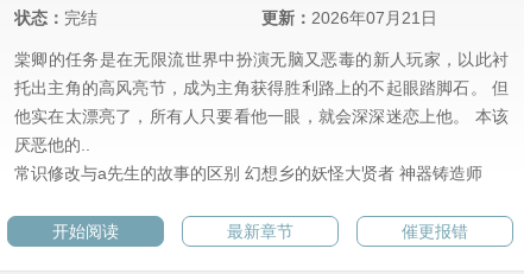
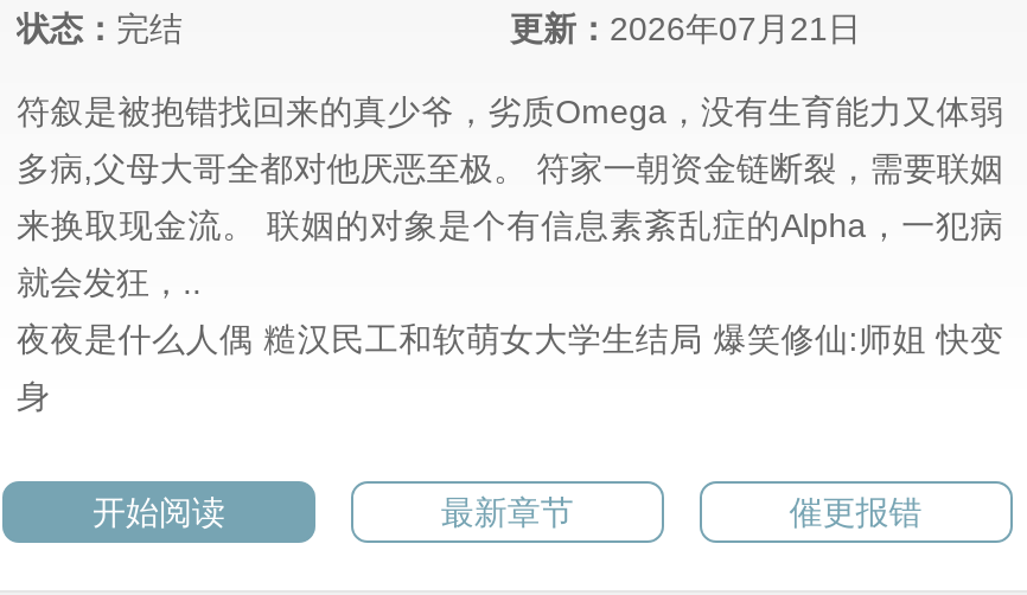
- 棠卿的任务是在无限流世界中扮演无脑又恶毒的新人玩家，以此衬
- 托出主角的高风亮节，成为主角获得胜利路上的不起眼踏脚石。 但
- 他实在太漂亮了，所有人只要看他一眼，就会深深迷恋上他。 本该
- 厌恶他的..
- 常识修改与a先生的故事的区别 幻想乡的妖怪大贤者 神器铸造师
+ 符叙是被抱错找回来的真少爷，劣质Omega，没有生育能力又体弱
+ 多病,父母大哥全都对他厌恶至极。 符家一朝资金链断裂，需要联姻
+ 来换取现金流。 联姻的对象是个有信息素紊乱症的Alpha，一犯病
+ 就会发狂，..
+ 夜夜是什么人偶 糙汉民工和软萌女大学生结局 爆笑修仙:师姐 快变
+ 身
